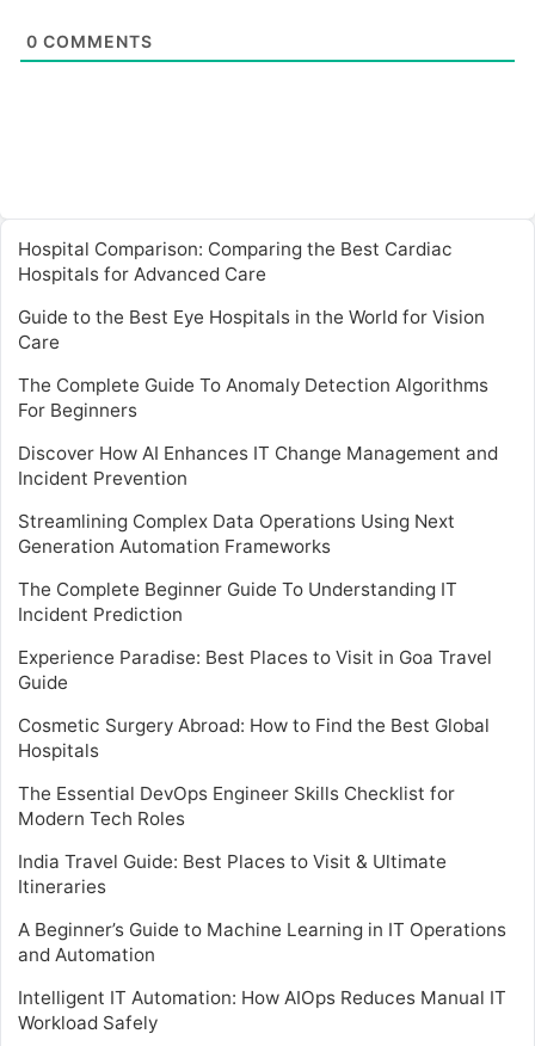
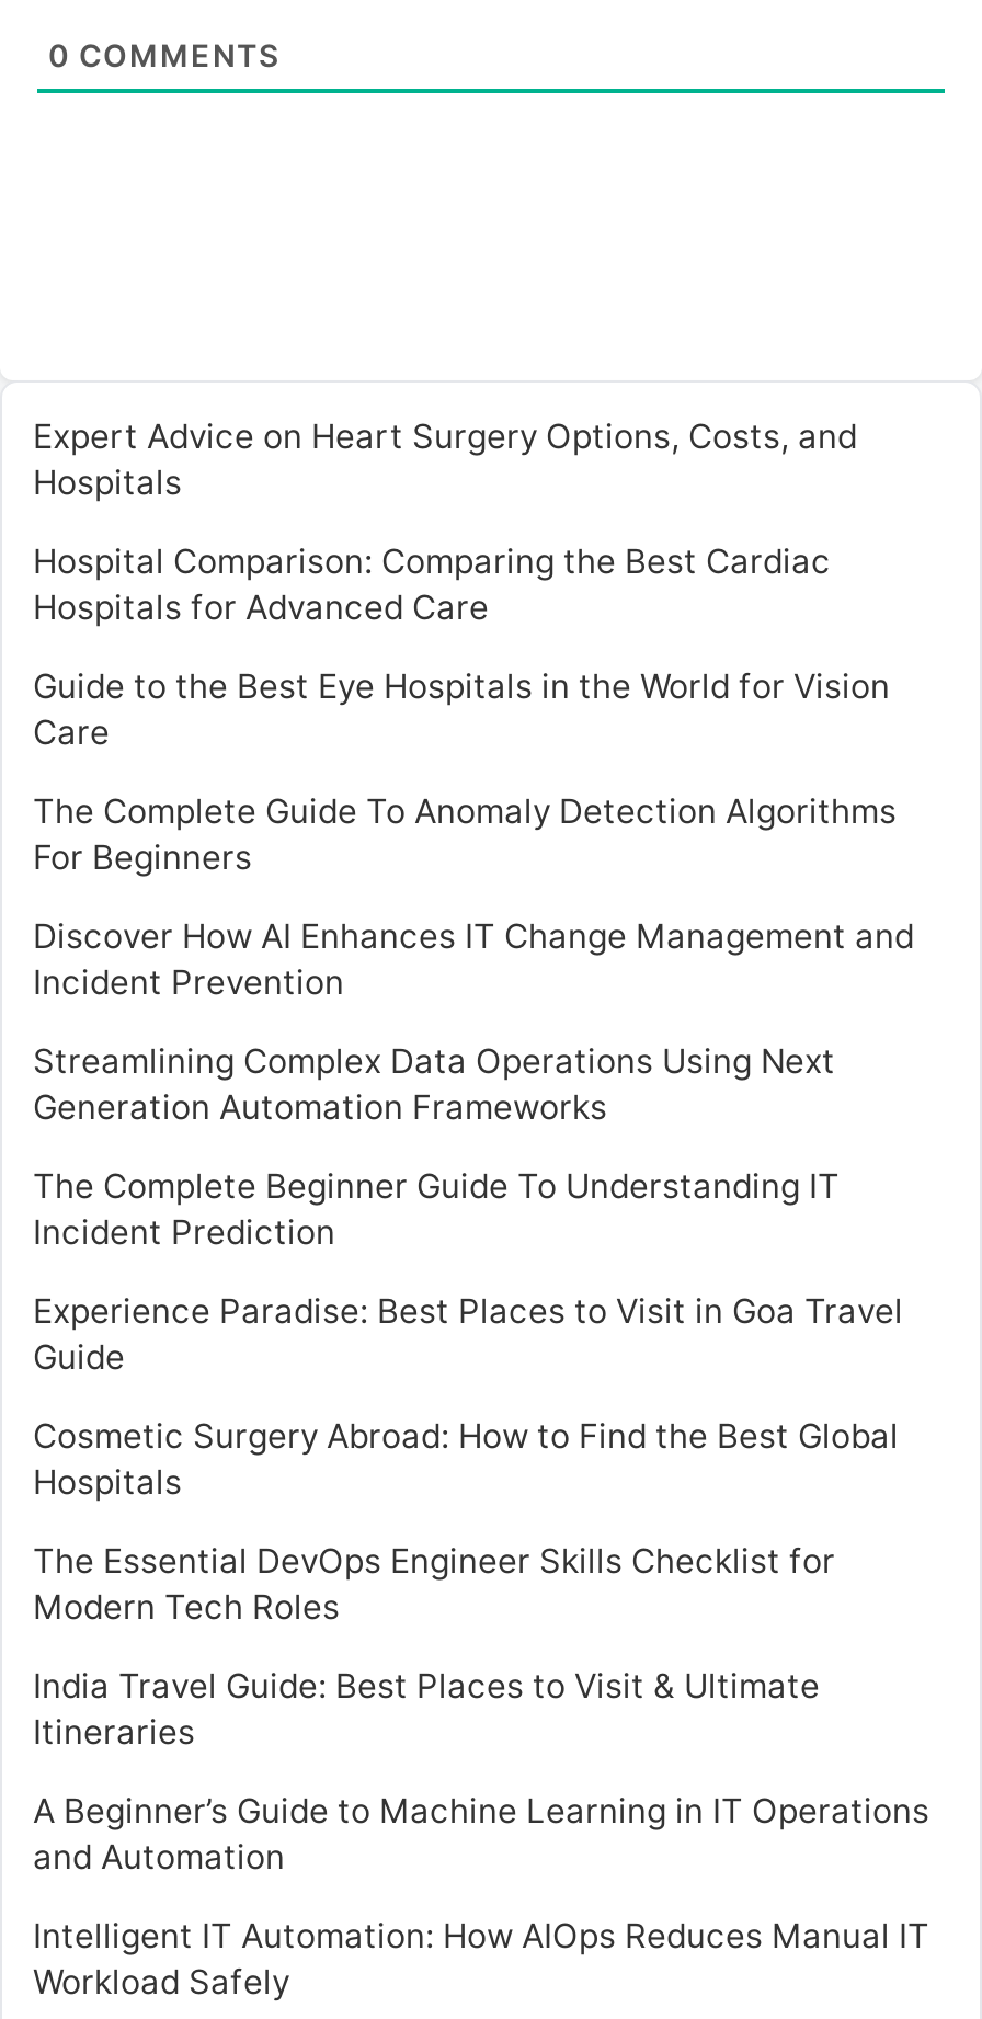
+ Expert Advice on Heart Surgery Options, Costs, and
+ Hospitals
